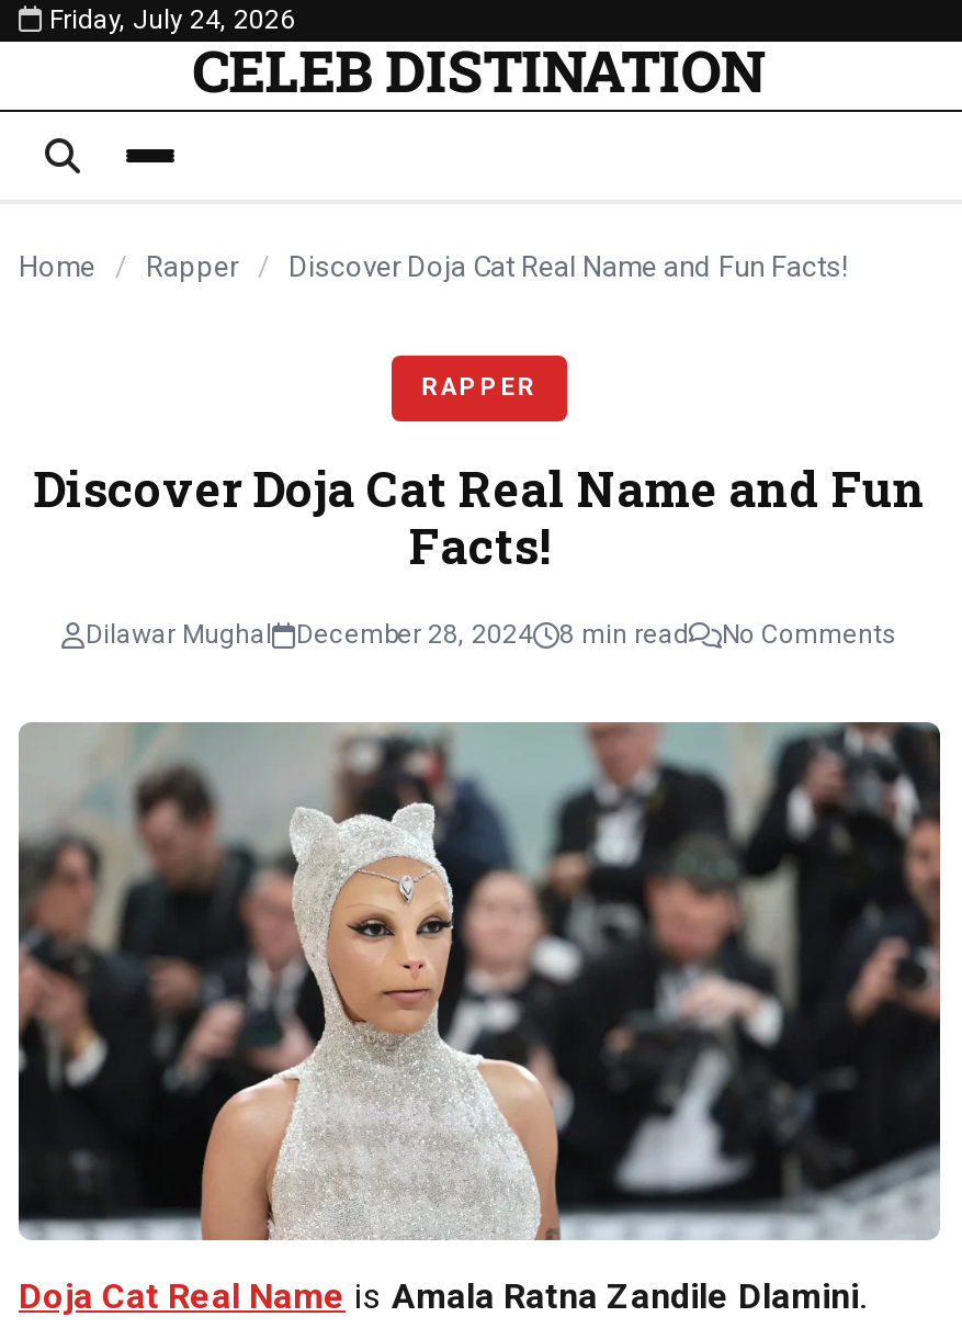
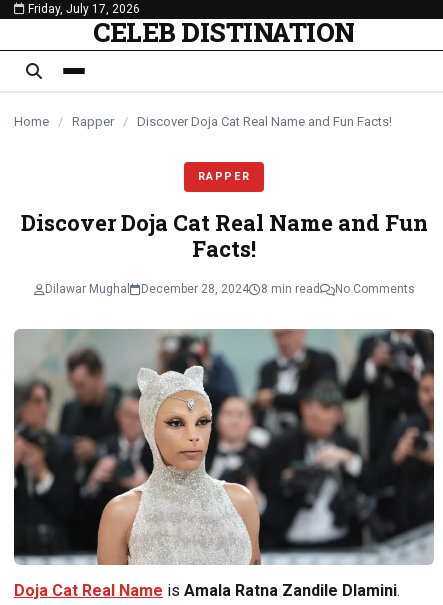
- Friday, July 24, 2026
+ Friday, July 17, 2026
